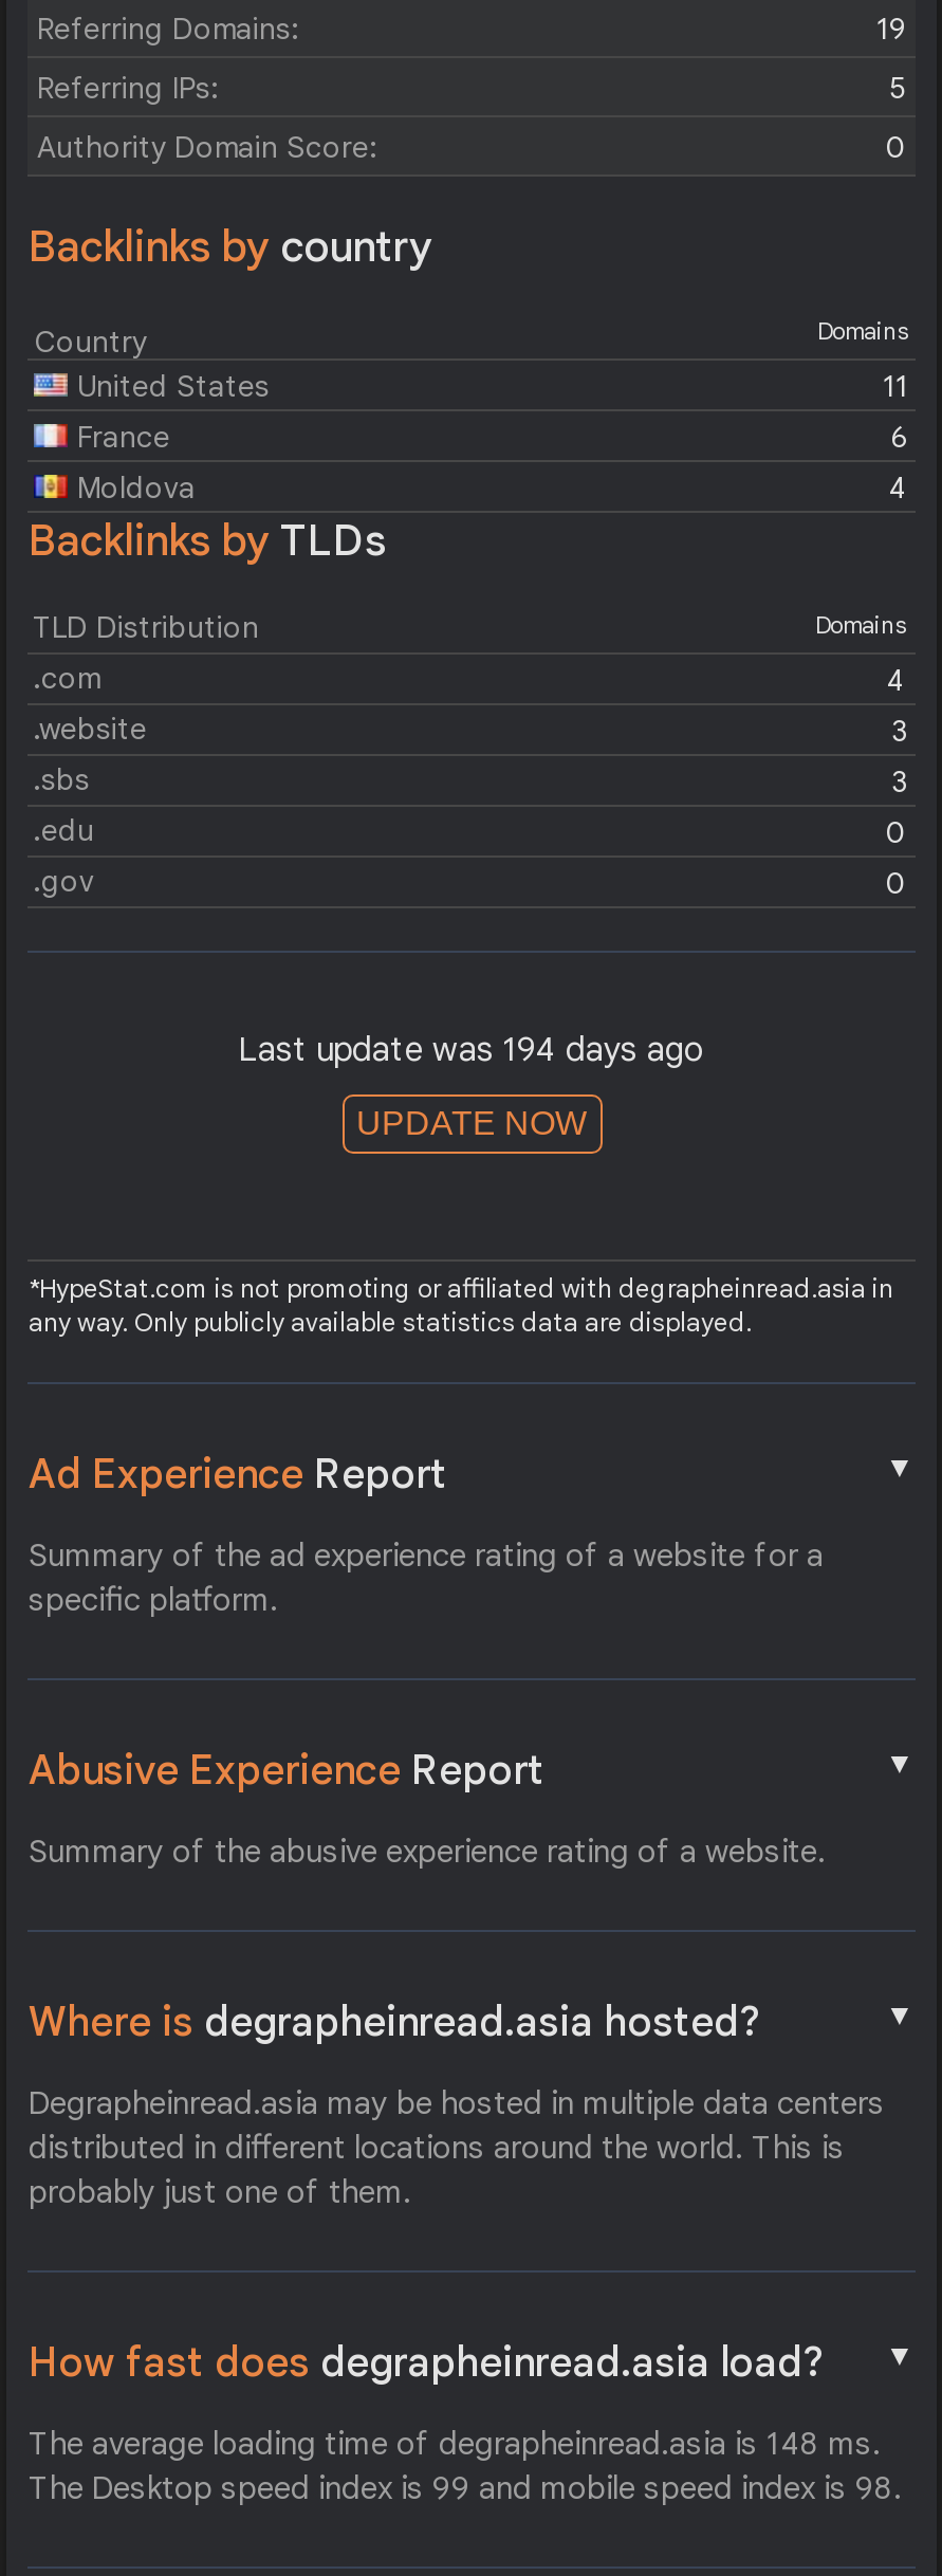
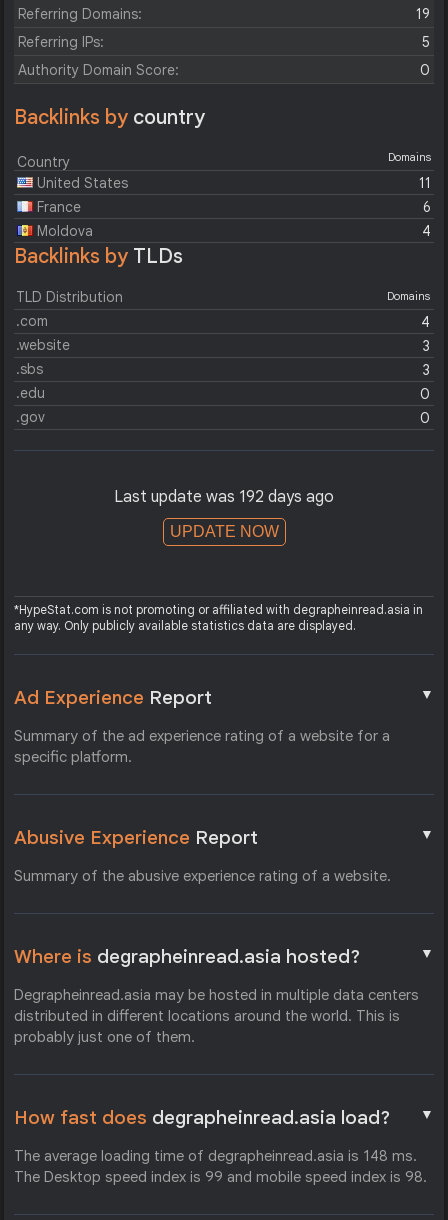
- Last update was 194 days ago
+ Last update was 192 days ago
